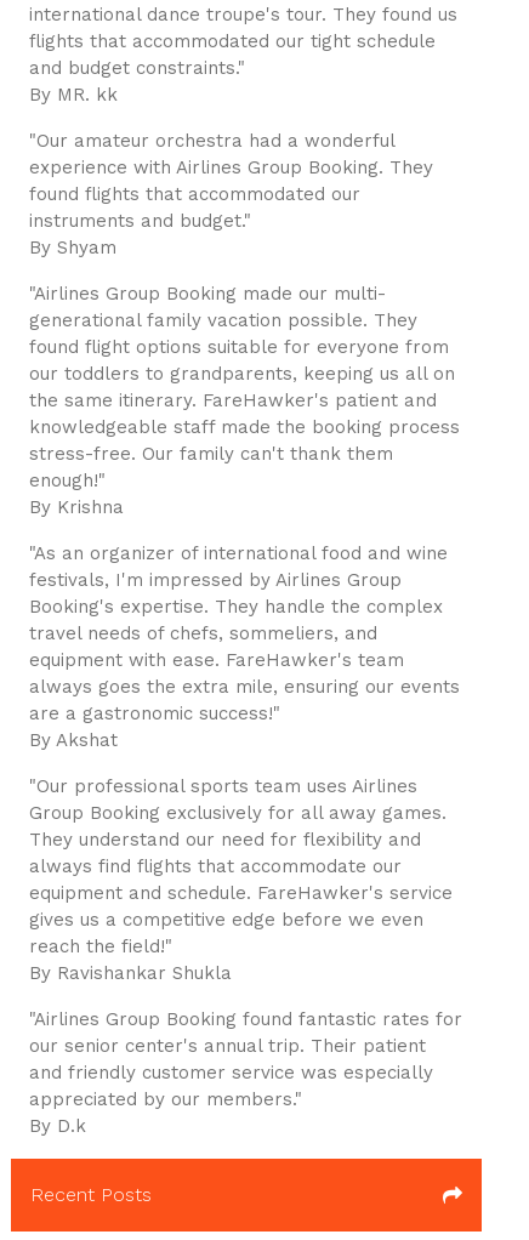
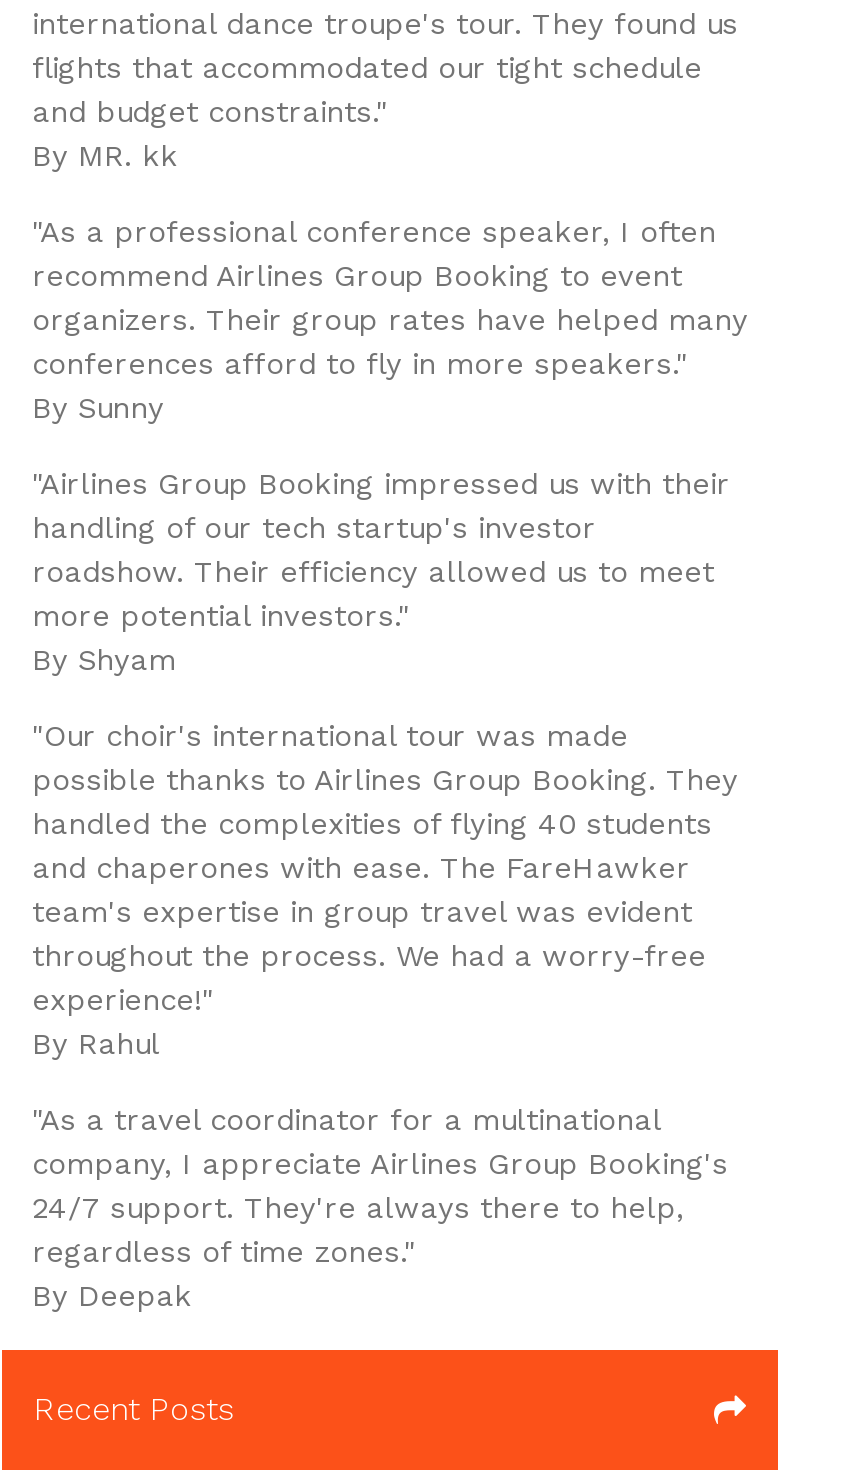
- "Our amateur orchestra had a wonderful
- experience with Airlines Group Booking. They
- found flights that accommodated our
- instruments and budget."
+ "As a professional conference speaker, I often
+ recommend Airlines Group Booking to event
+ organizers. Their group rates have helped many
+ conferences afford to fly in more speakers."
+ By Sunny
+ "Airlines Group Booking impressed us with their
+ handling of our tech startup's investor
+ roadshow. Their efficiency allowed us to meet
+ more potential investors."

moved down: By Shyam

- "Airlines Group Booking made our multi-
- generational family vacation possible. They
- found flight options suitable for everyone from
- our toddlers to grandparents, keeping us all on
- the same itinerary. FareHawker's patient and
- knowledgeable staff made the booking process
- stress-free. Our family can't thank them
- enough!"
- By Krishna
- "As an organizer of international food and wine
- festivals, I'm impressed by Airlines Group
- Booking's expertise. They handle the complex
- travel needs of chefs, sommeliers, and
- equipment with ease. FareHawker's team
- always goes the extra mile, ensuring our events
- are a gastronomic success!"
- By Akshat
- "Our professional sports team uses Airlines
- Group Booking exclusively for all away games.
- They understand our need for flexibility and
- always find flights that accommodate our
- equipment and schedule. FareHawker's service
- gives us a competitive edge before we even
- reach the field!"
- By Ravishankar Shukla
- "Airlines Group Booking found fantastic rates for
- our senior center's annual trip. Their patient
- and friendly customer service was especially
- appreciated by our members."
- By D.k
+ "Our choir's international tour was made
+ possible thanks to Airlines Group Booking. They
+ handled the complexities of flying 40 students
+ and chaperones with ease. The FareHawker
+ team's expertise in group travel was evident
+ throughout the process. We had a worry-free
+ experience!"
+ By Rahul
+ "As a travel coordinator for a multinational
+ company, I appreciate Airlines Group Booking's
+ 24/7 support. They're always there to help,
+ regardless of time zones."
+ By Deepak
